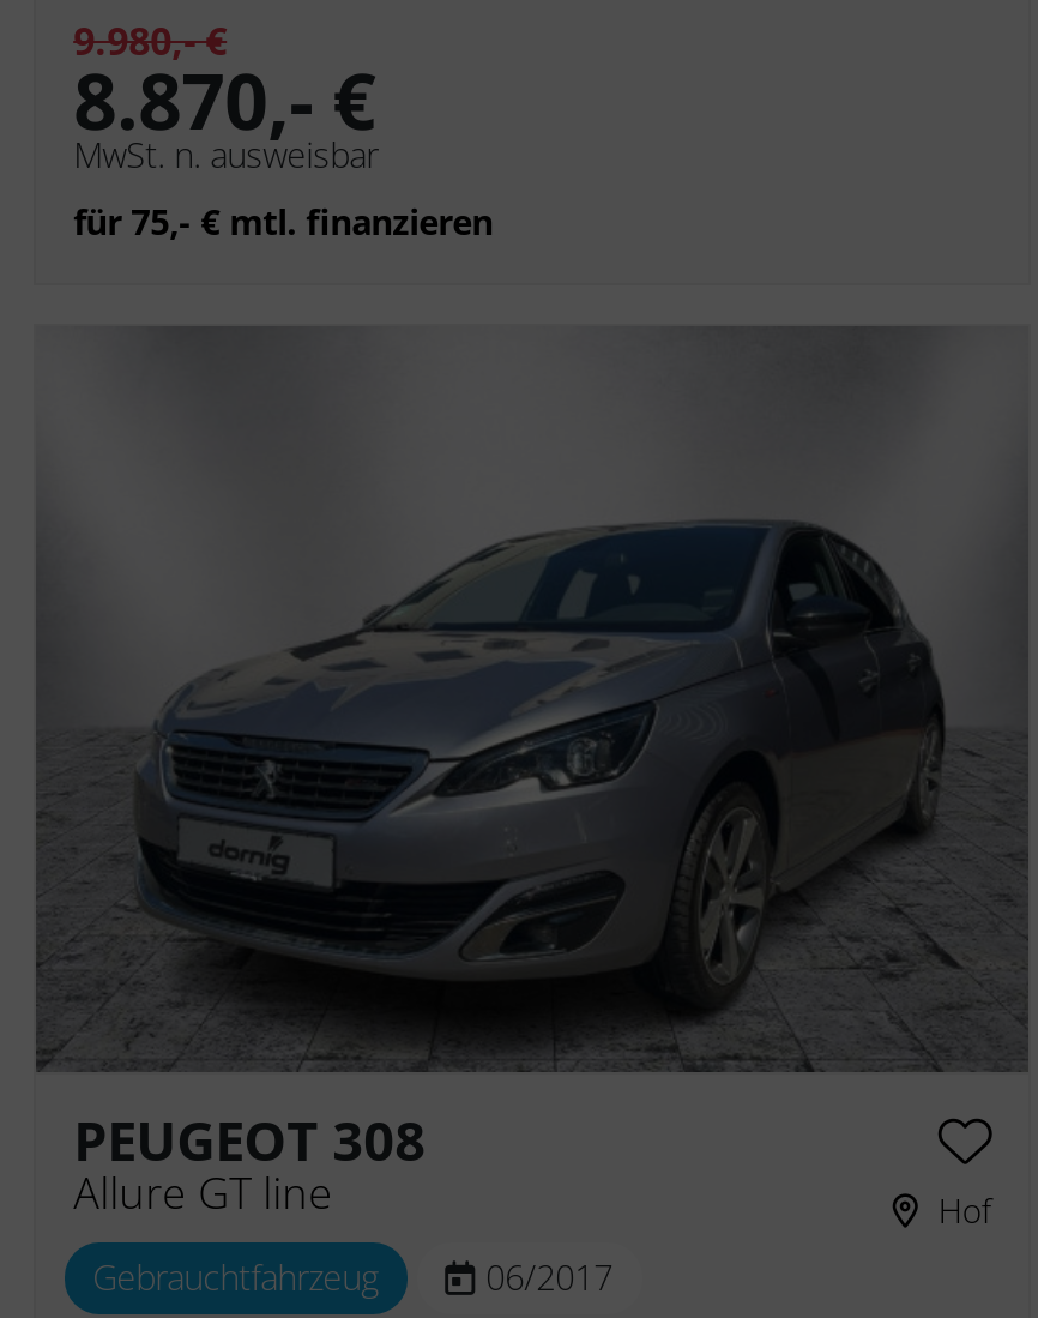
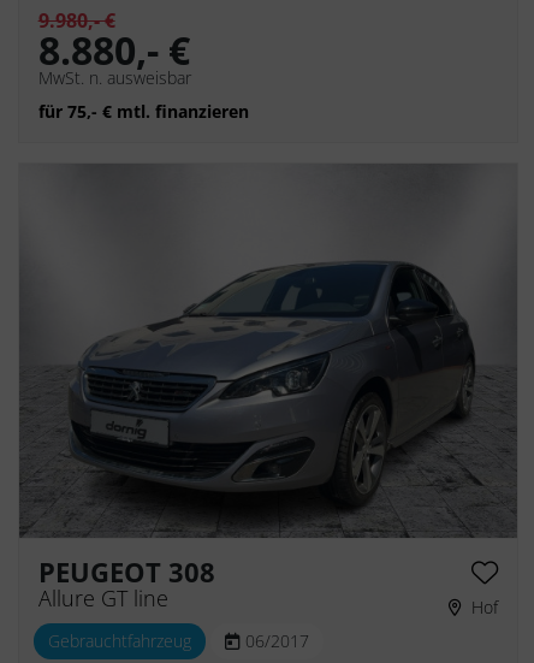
- 8.870,- €
+ 8.880,- €
